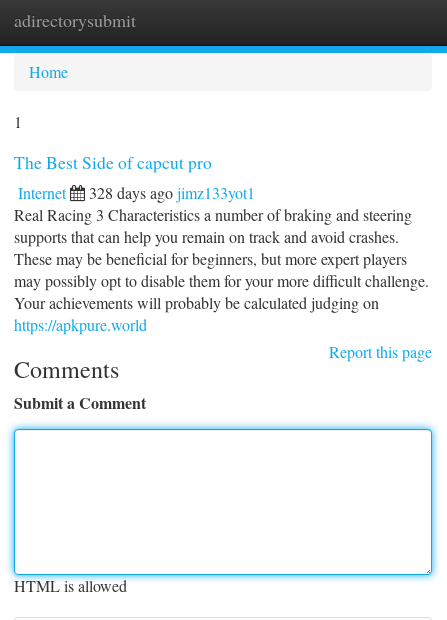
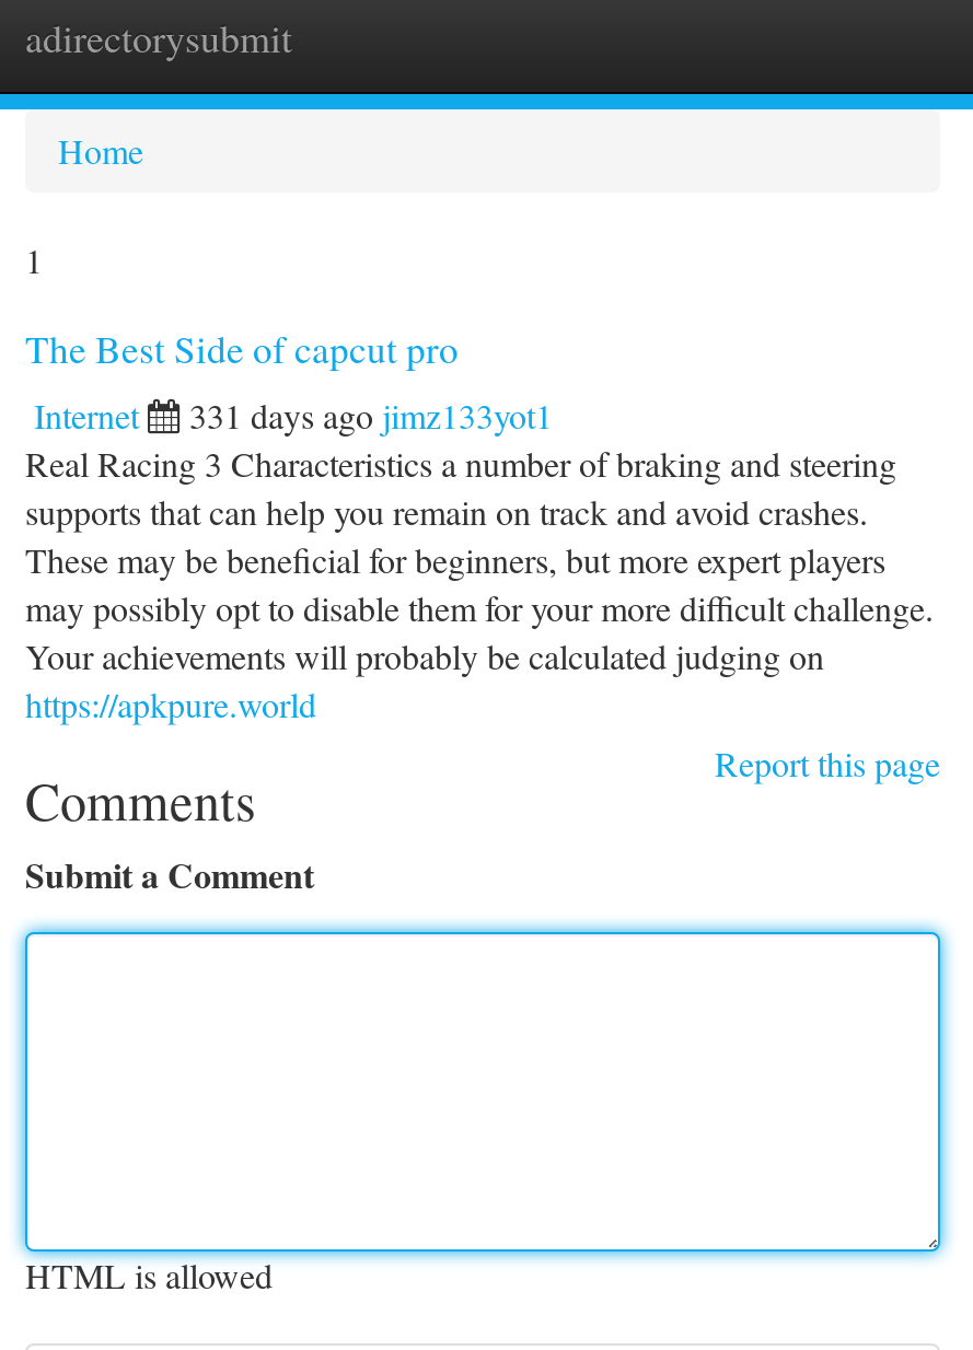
- 328 days ago jimz133yot1
+ 331 days ago jimz133yot1
